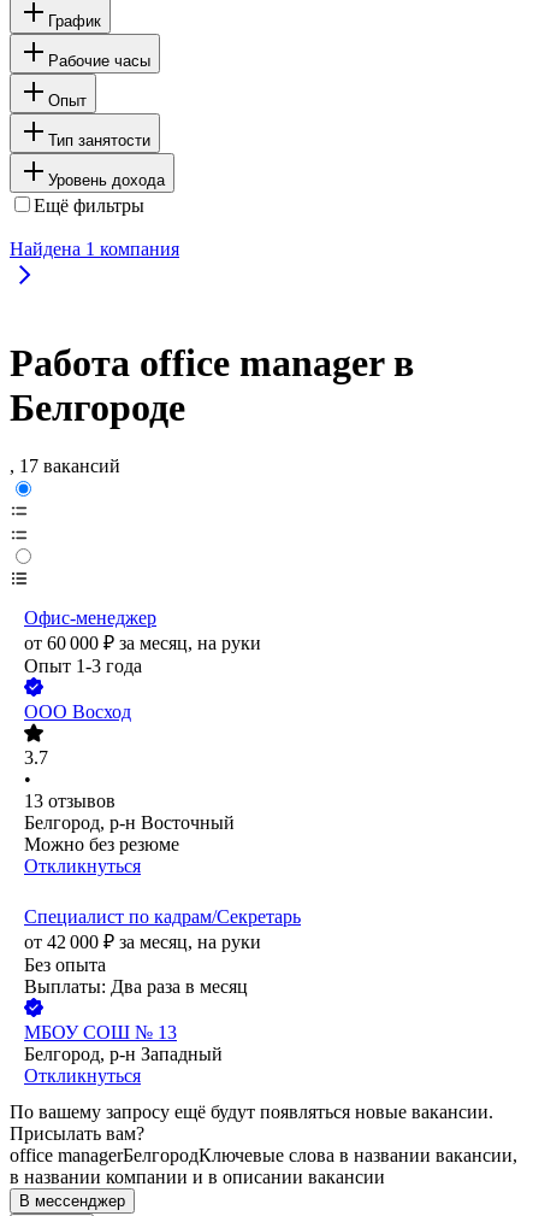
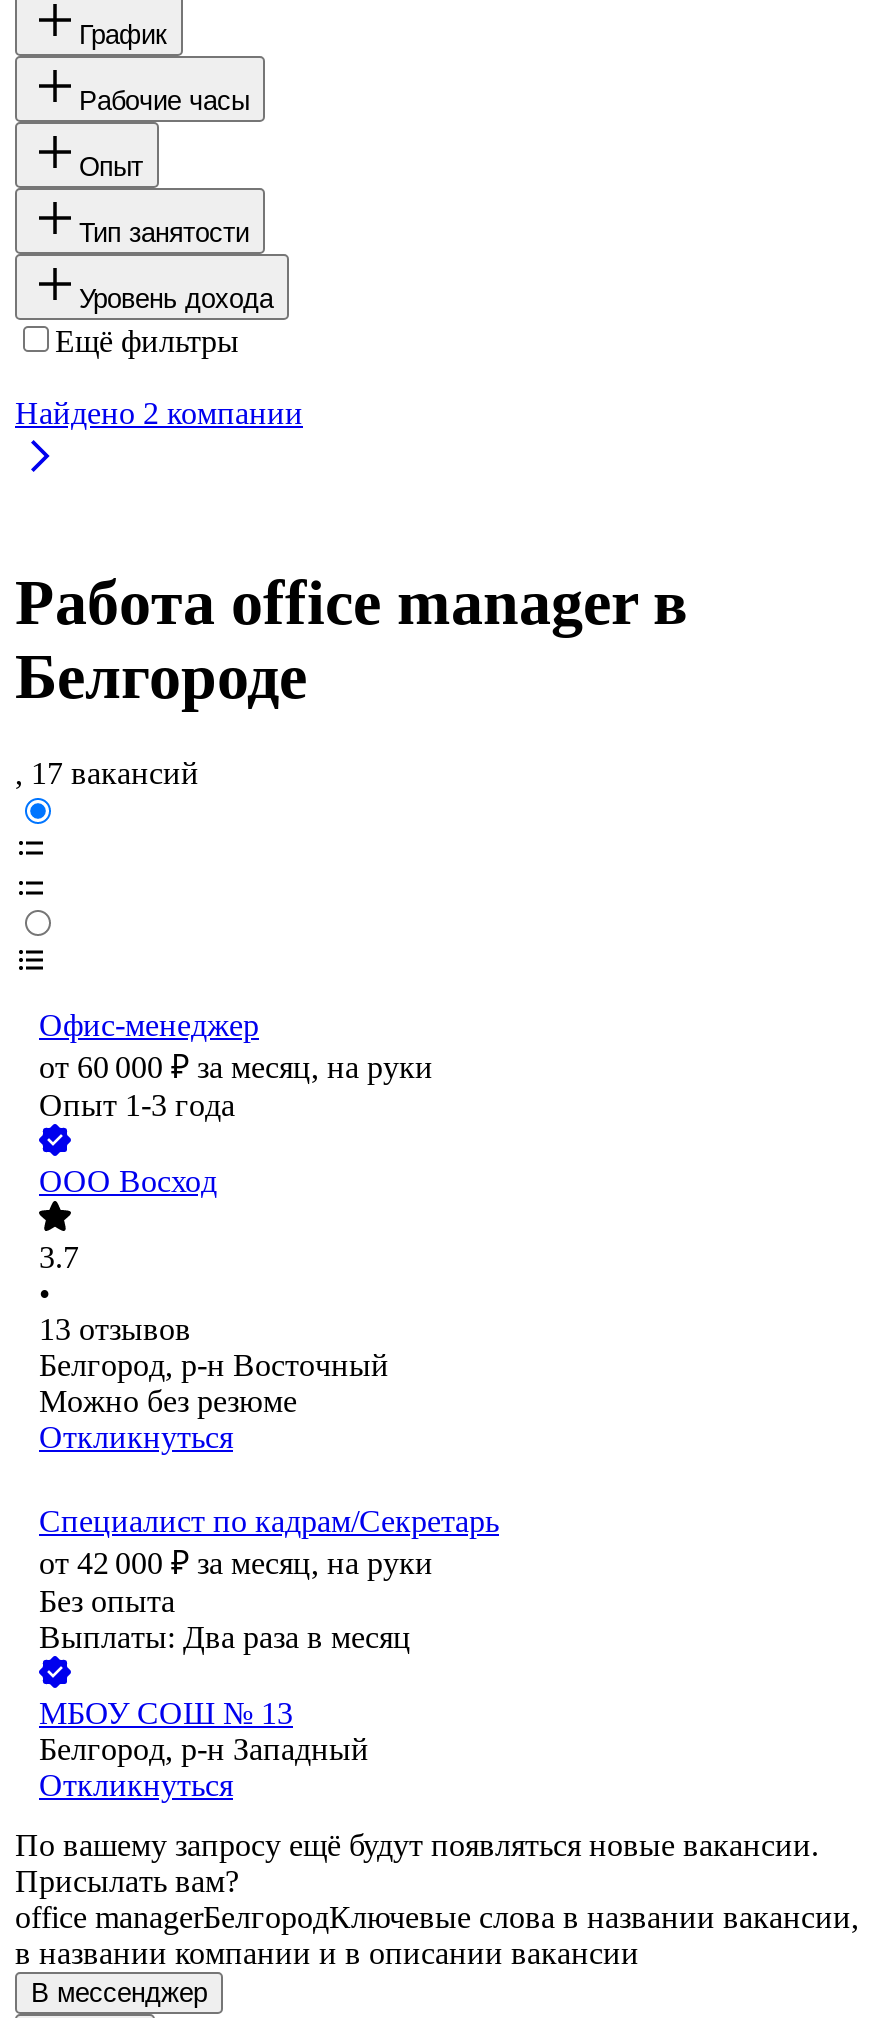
- Найдена 1 компания
+ Найдено 2 компании
